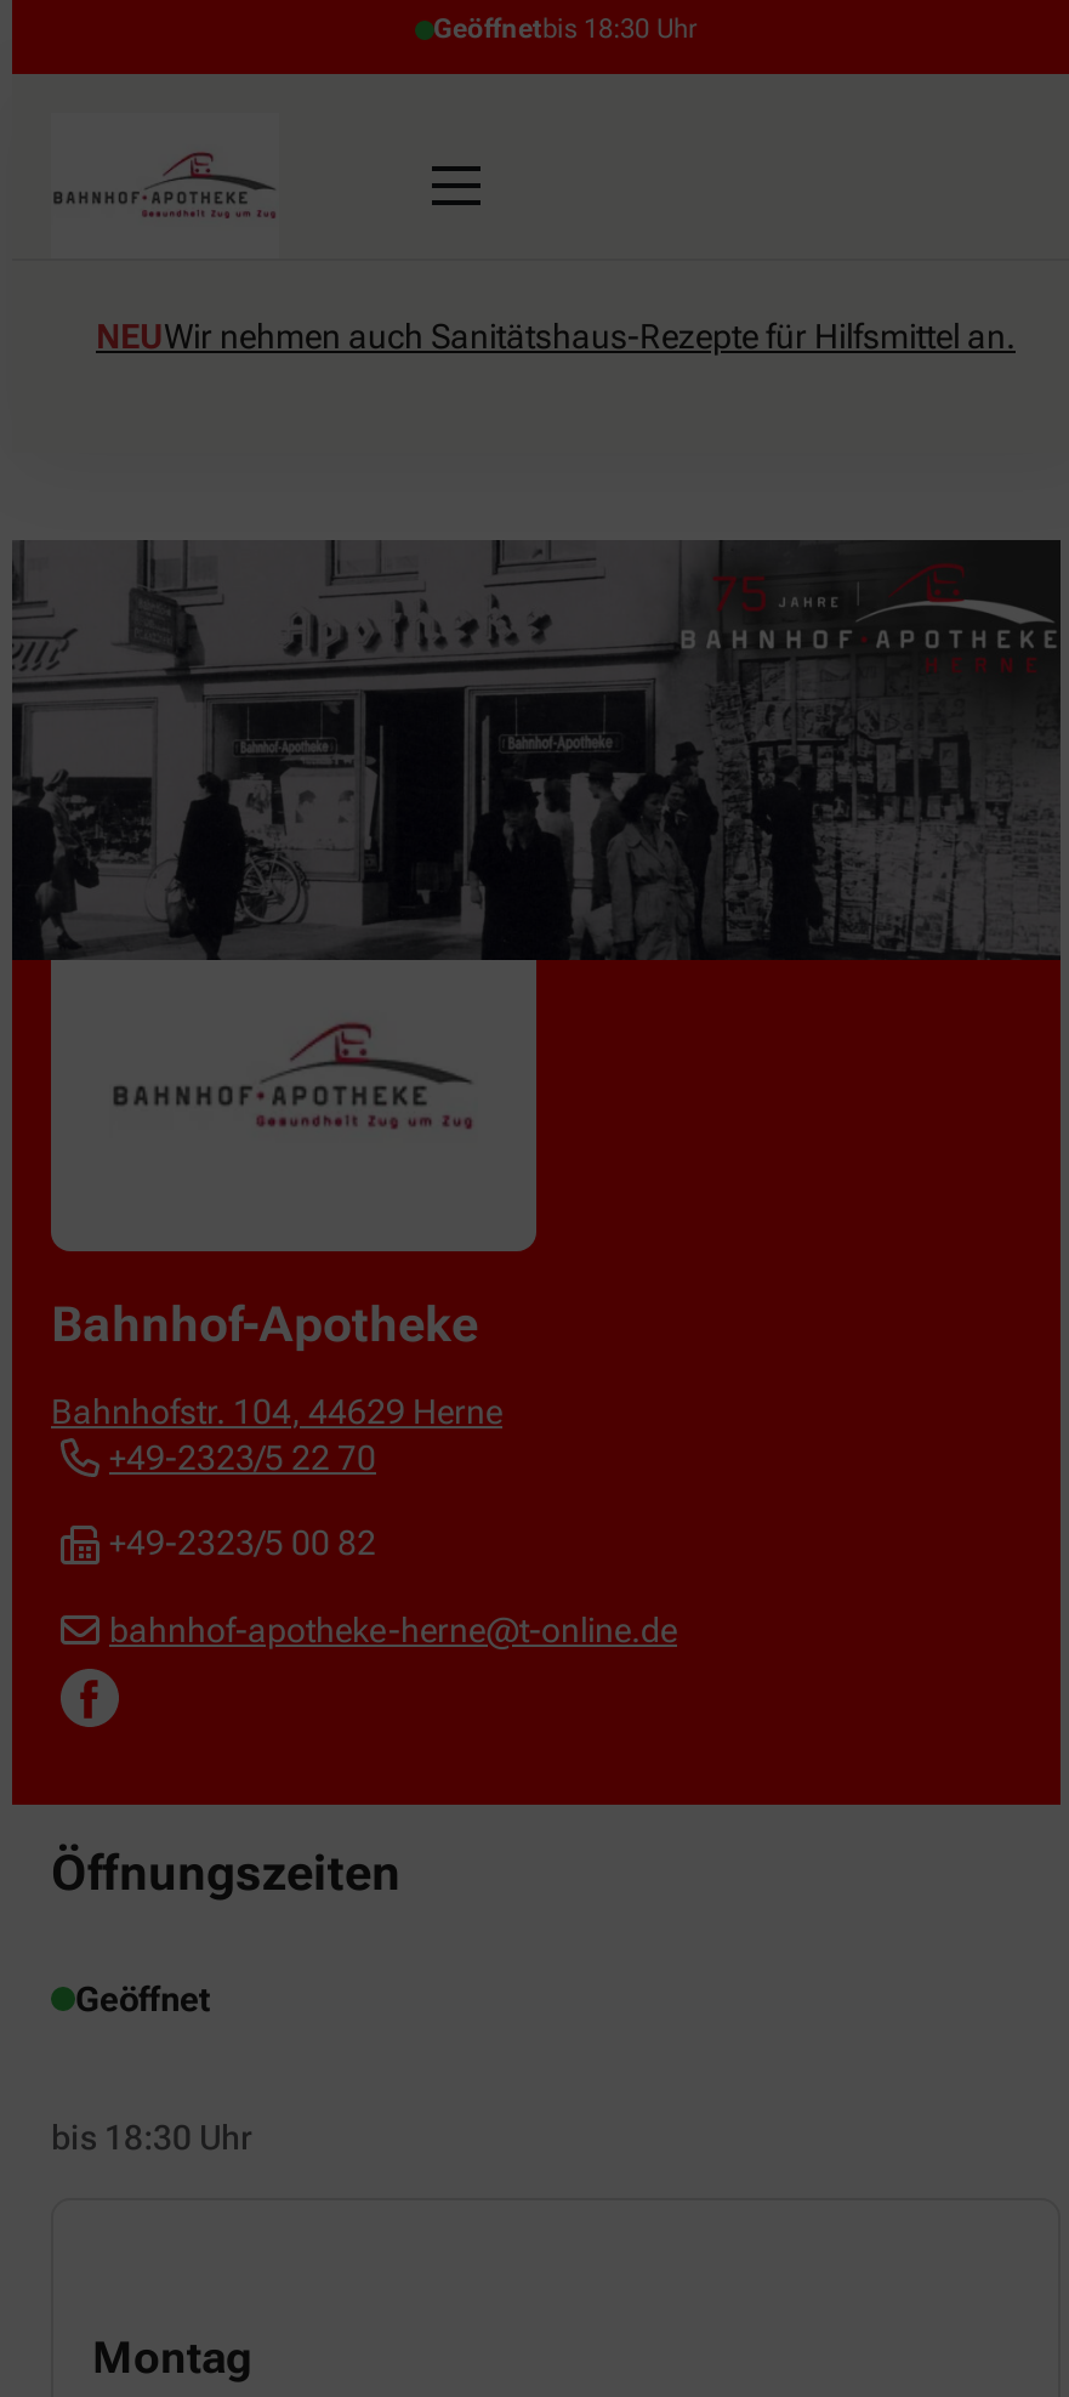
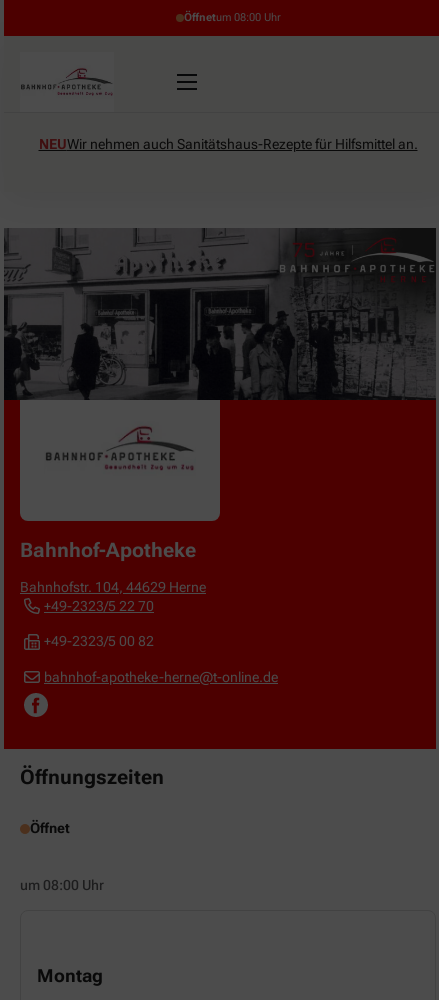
- Geöffnetbis 18:30 Uhr
+ Öffnetum 08:00 Uhr

- Geöffnet
+ Öffnet

- bis 18:30 Uhr
+ um 08:00 Uhr
